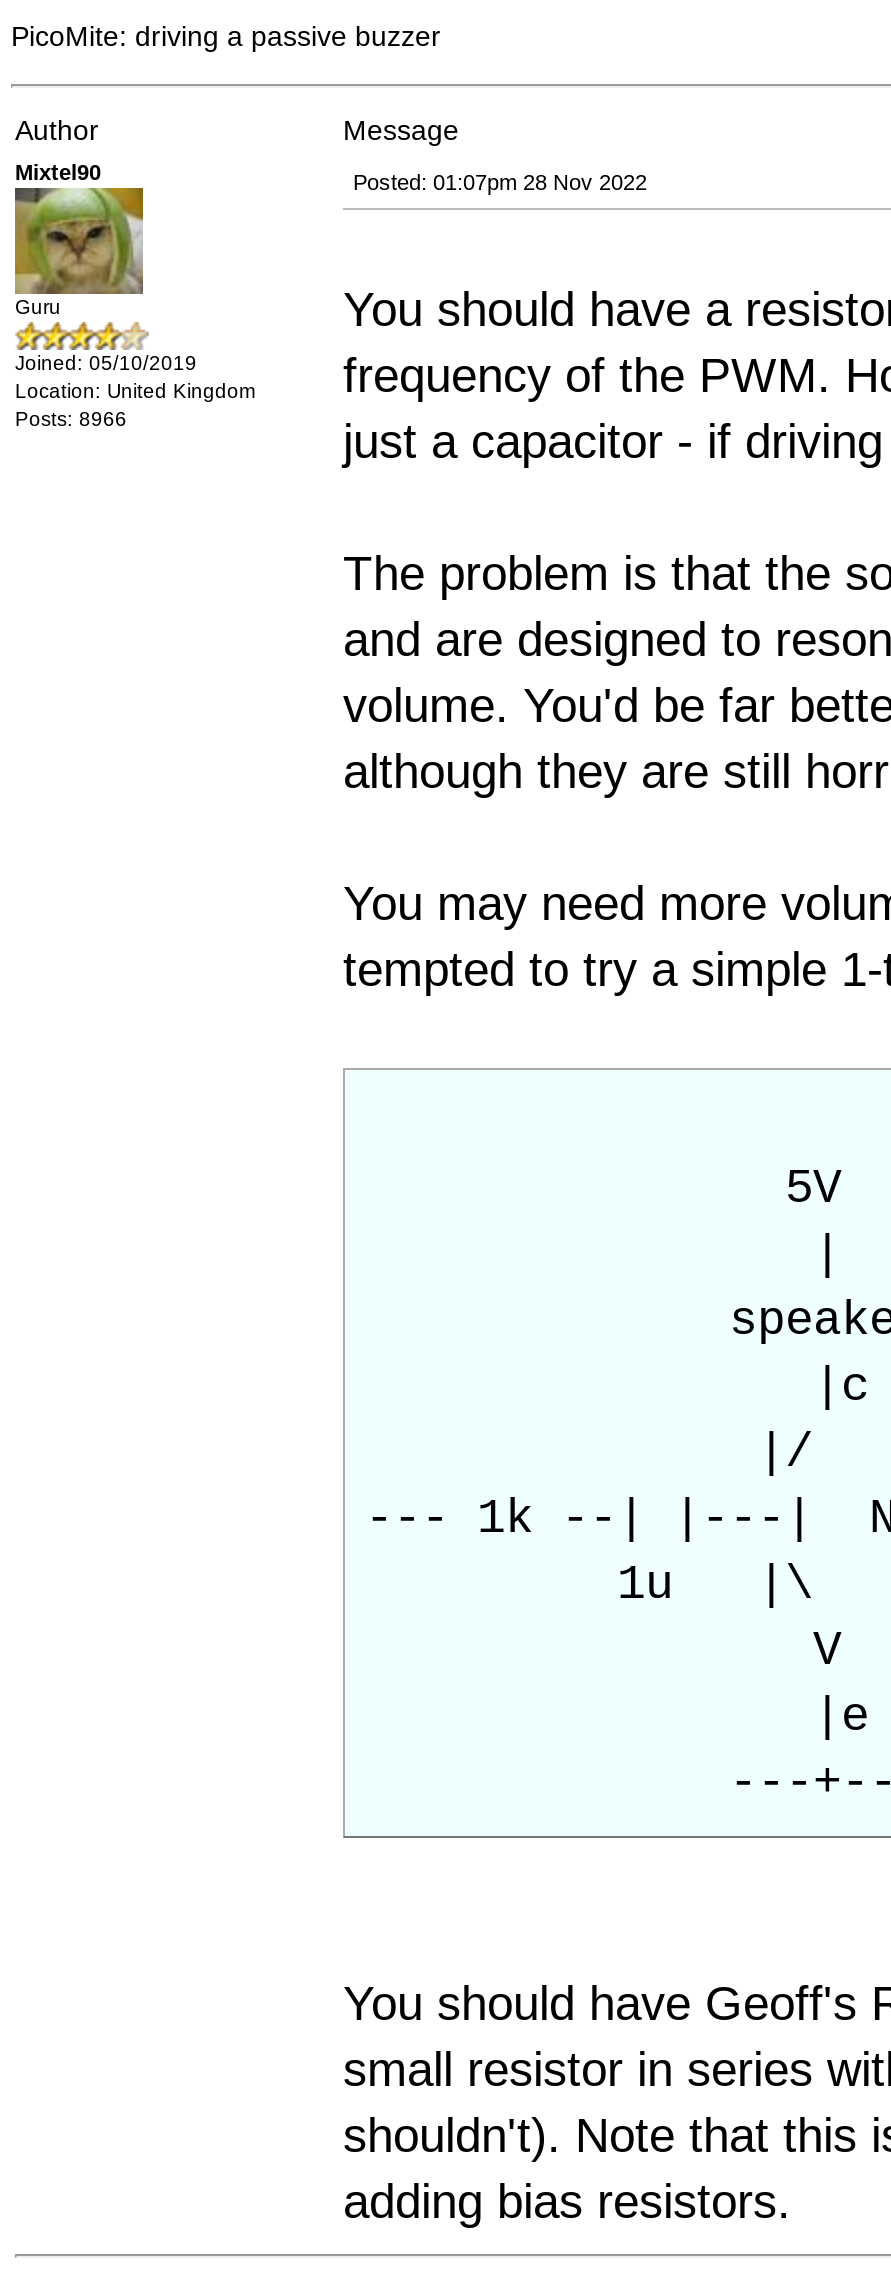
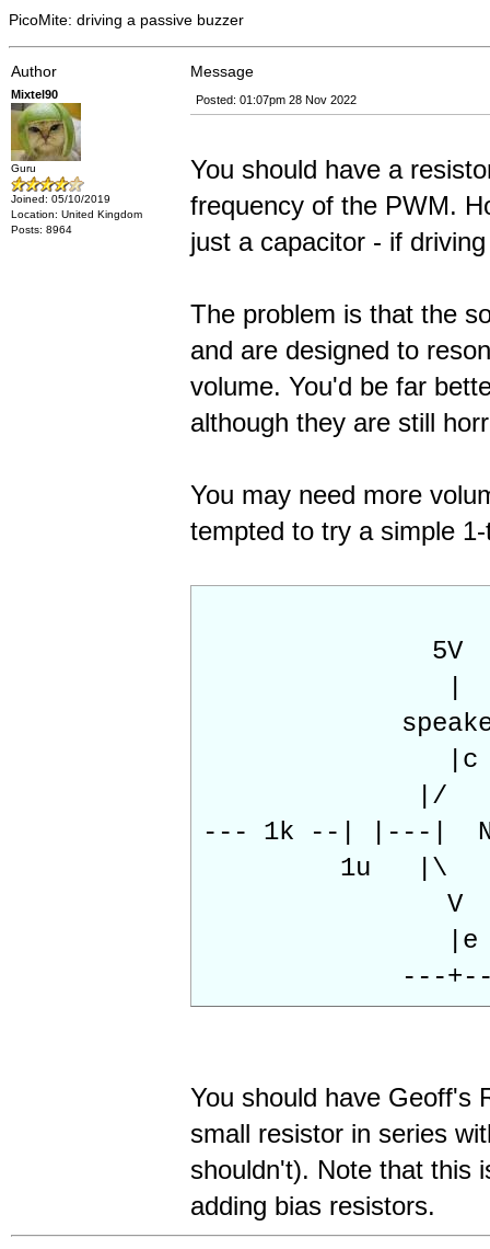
- Posts: 8966
+ Posts: 8964
